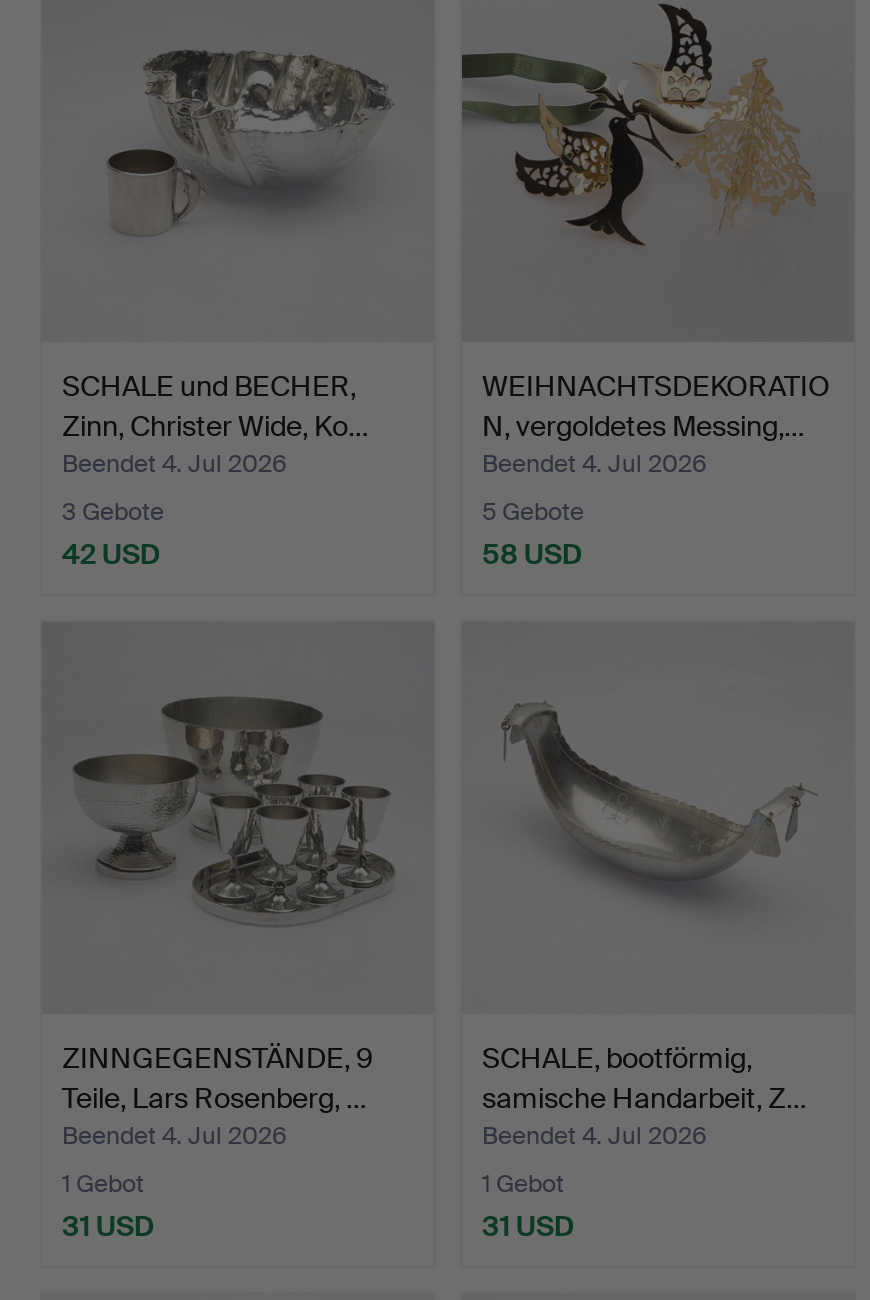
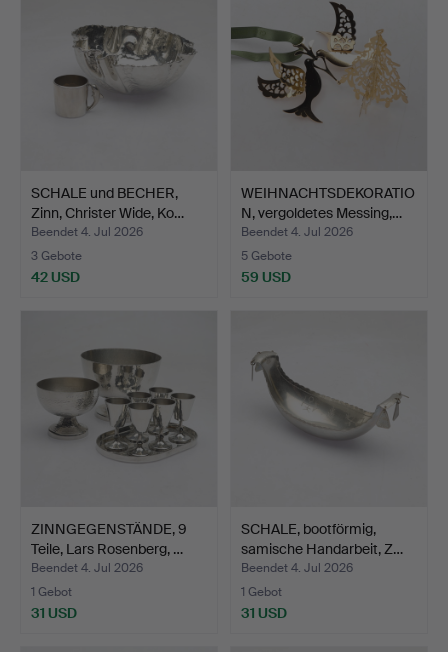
- 58 USD
+ 59 USD
